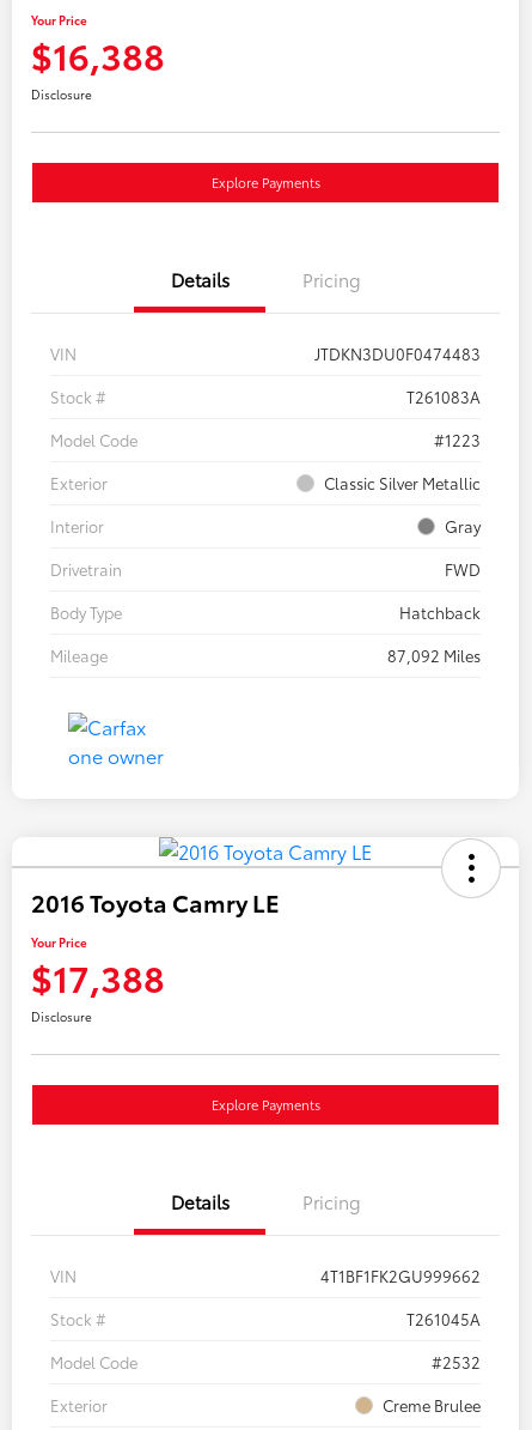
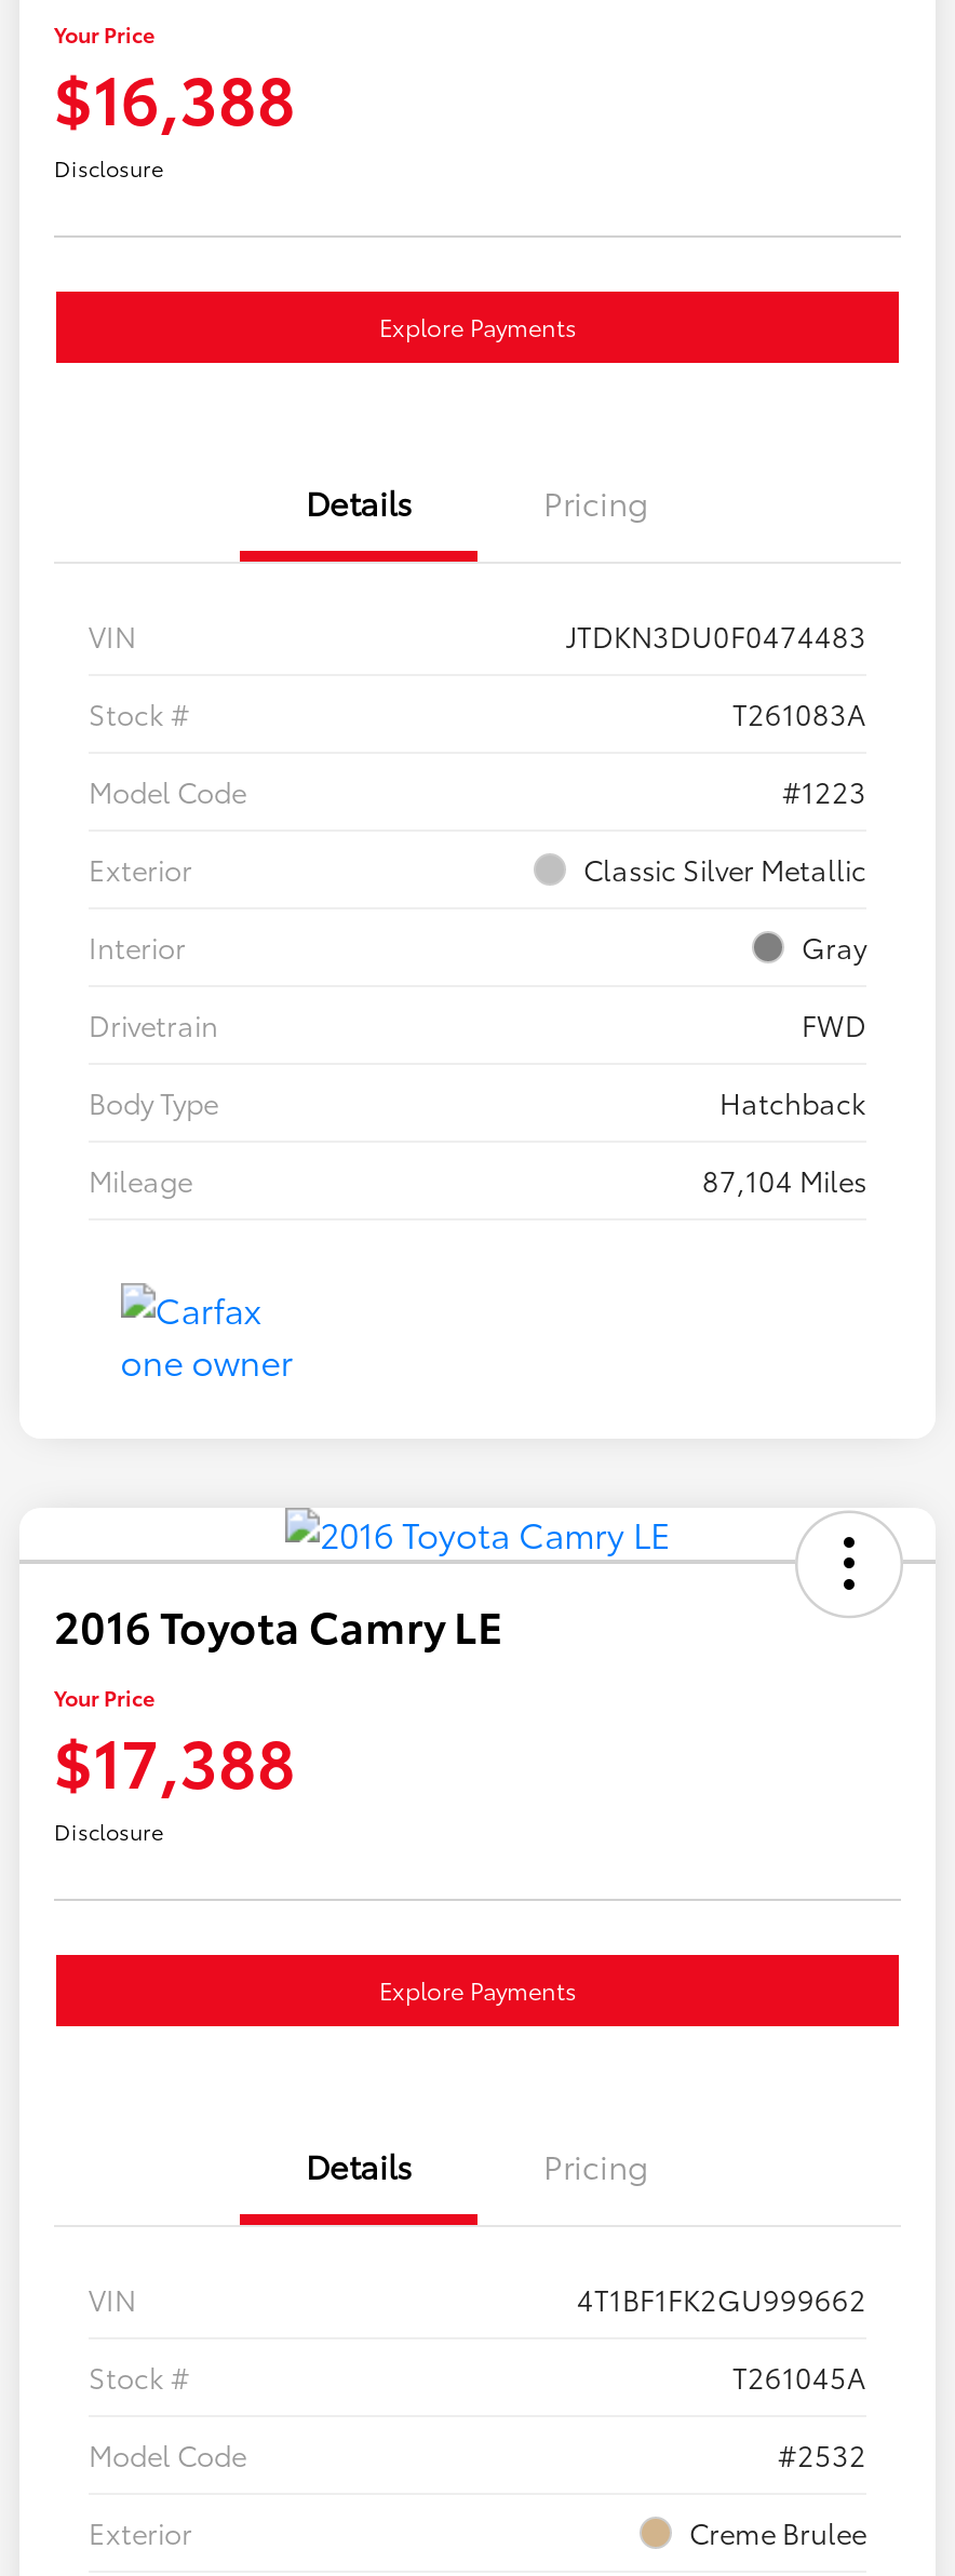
- 87,092 Miles
+ 87,104 Miles
